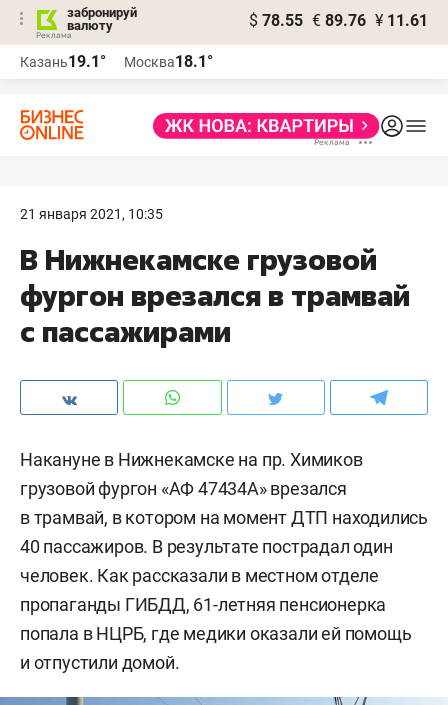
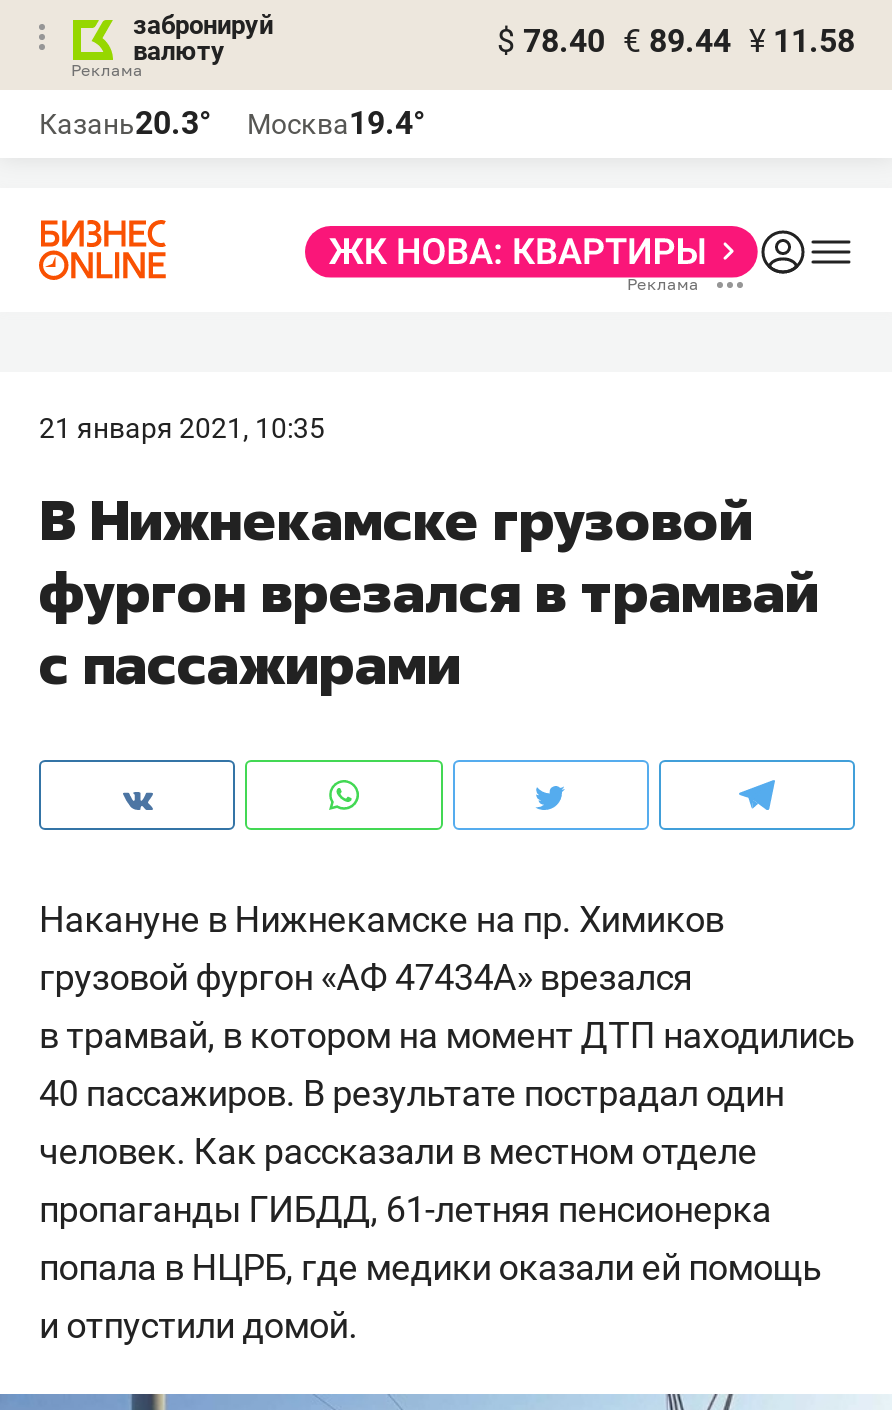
- $ 78.55 € 89.76 ¥ 11.61
+ $ 78.40 € 89.44 ¥ 11.58

- Казань19.1°
+ Казань20.3°

- Москва18.1°
+ Москва19.4°
